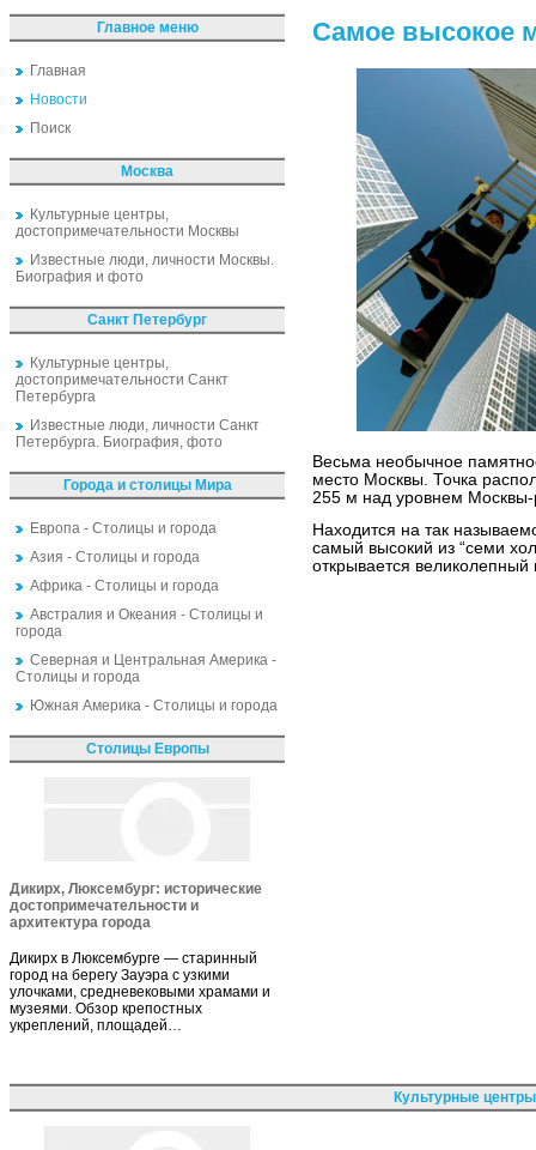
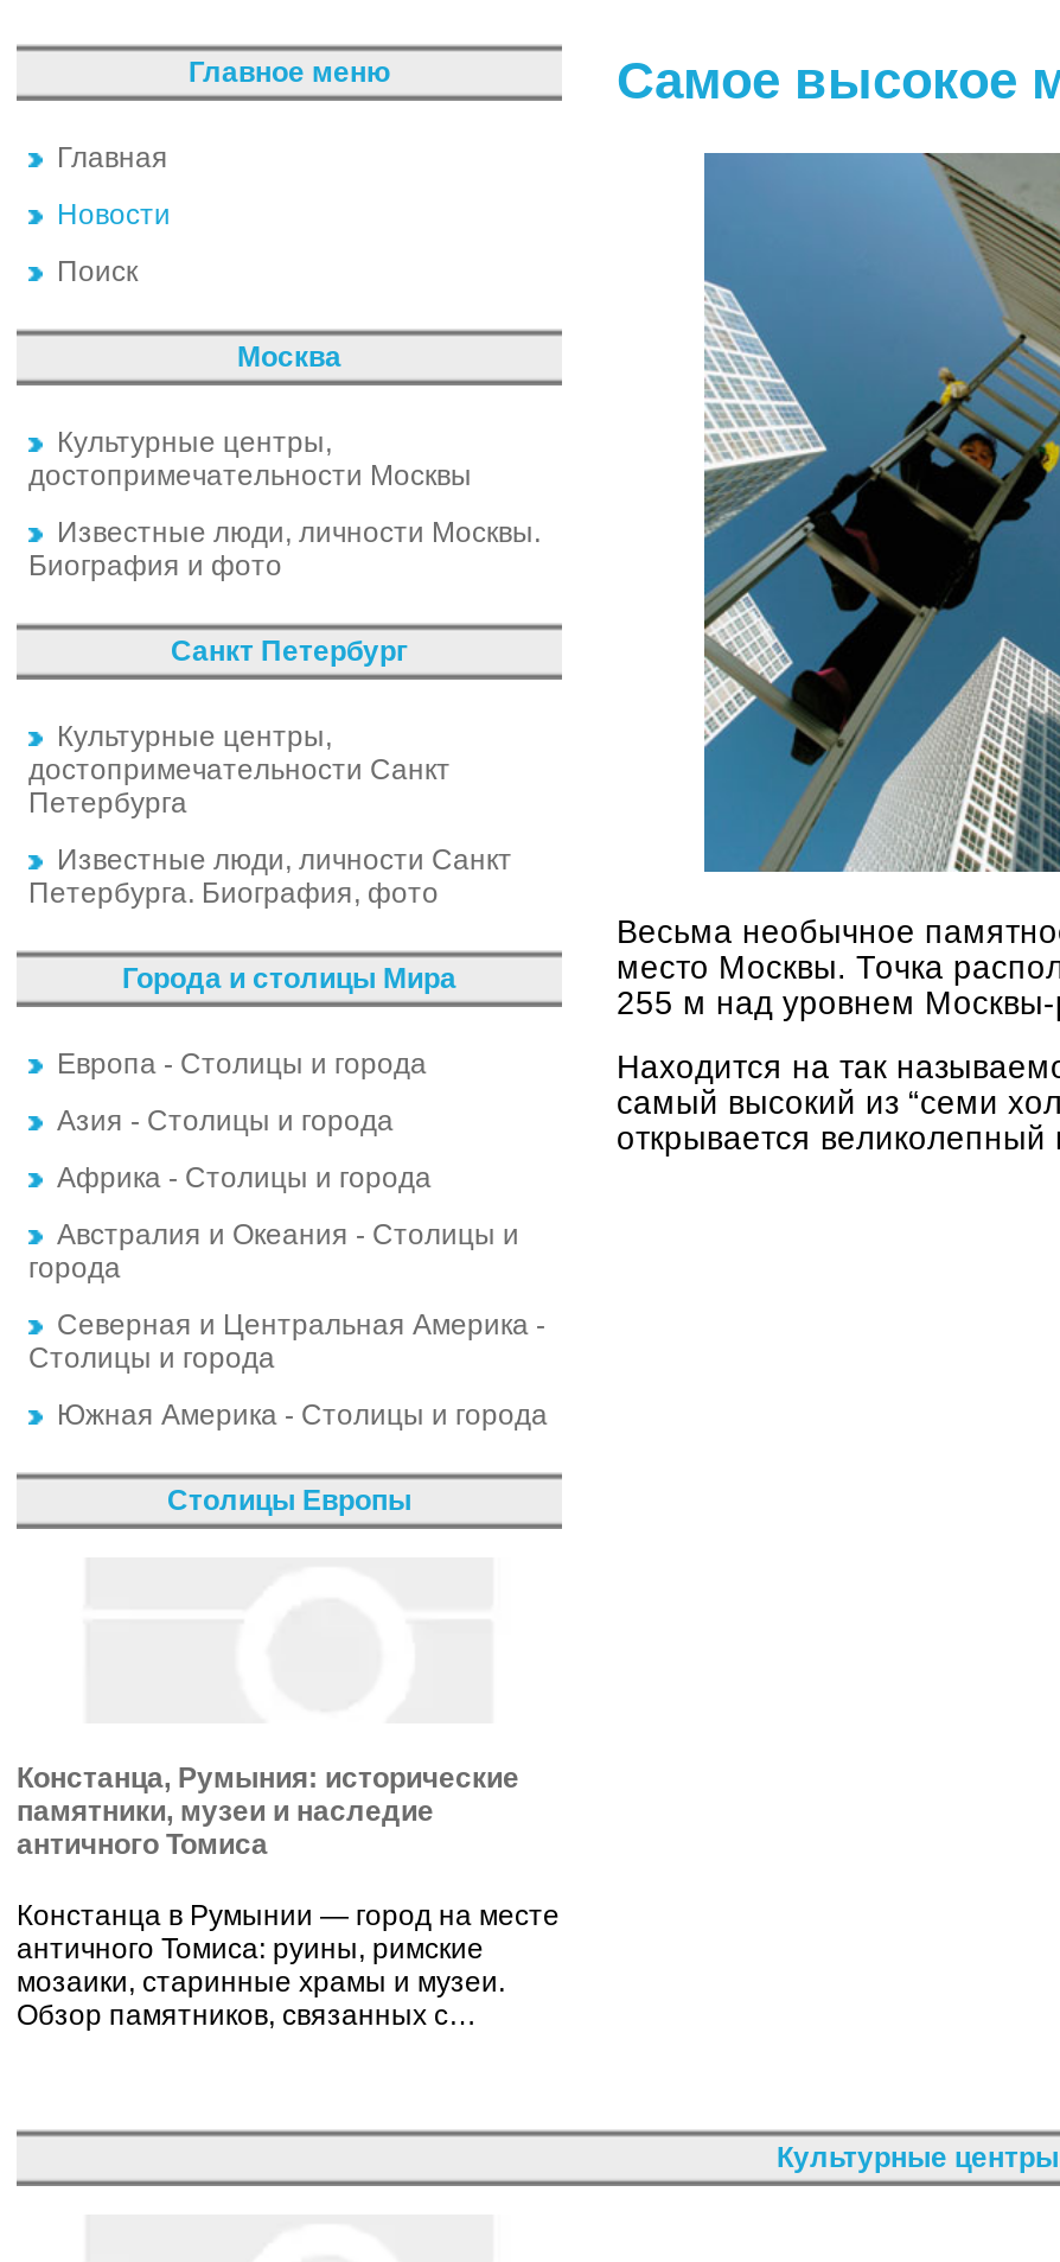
- Дикирх, Люксембург: исторические
- достопримечательности и
- архитектура города
+ Констанца, Румыния: исторические
+ памятники, музеи и наследие
+ античного Томиса

- Дикирх в Люксембурге — старинный
- город на берегу Зауэра с узкими
- улочками, средневековыми храмами и
- музеями. Обзор крепостных
- укреплений, площадей…
+ Констанца в Румынии — город на месте
+ античного Томиса: руины, римские
+ мозаики, старинные храмы и музеи.
+ Обзор памятников, связанных с…
